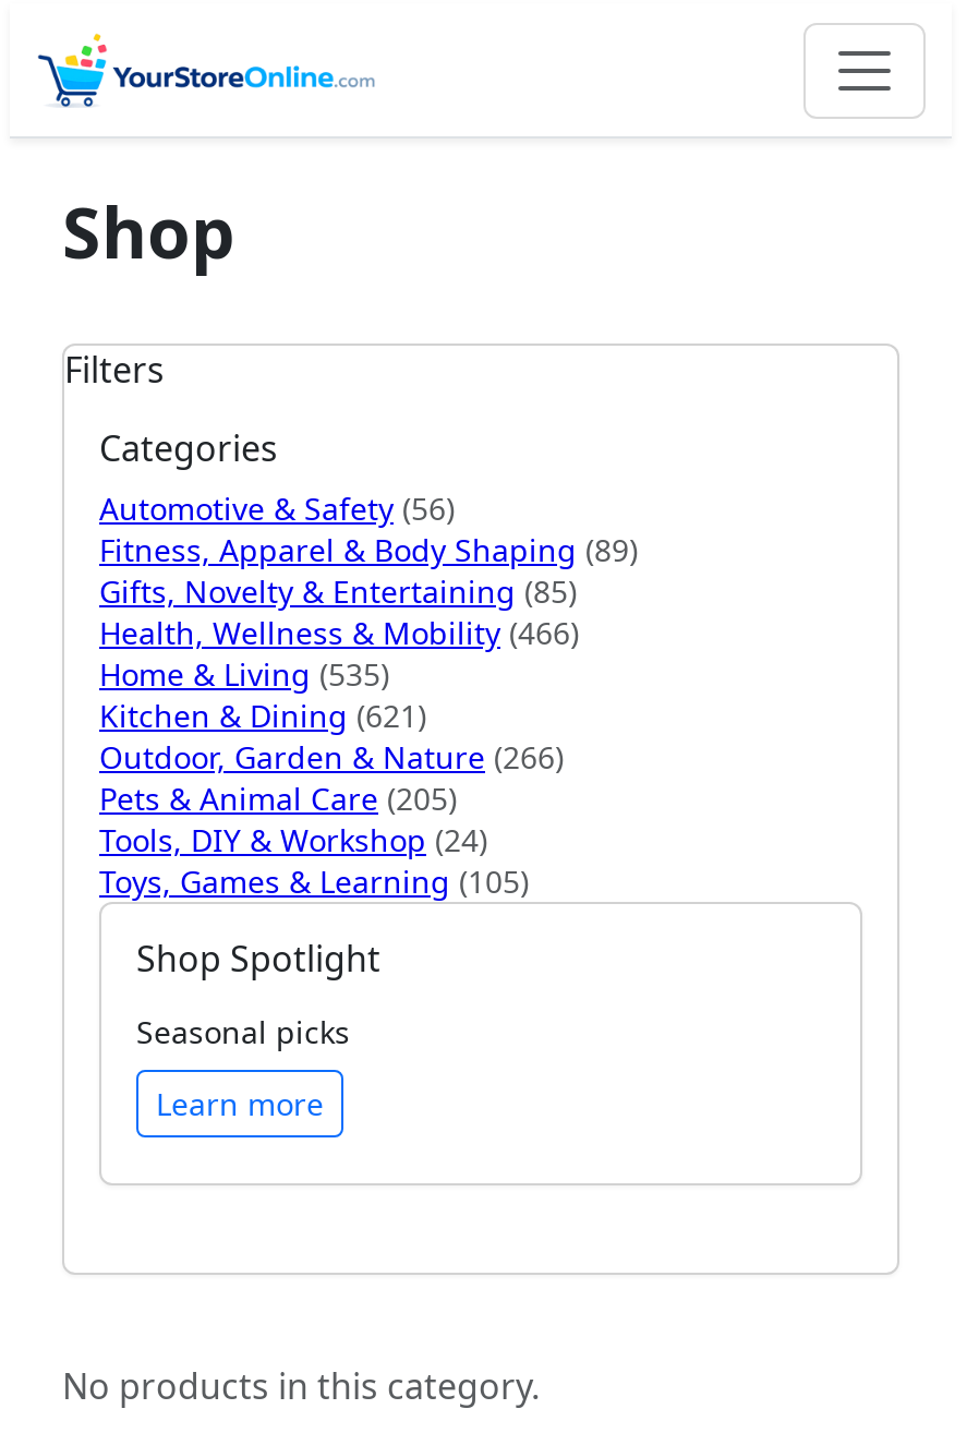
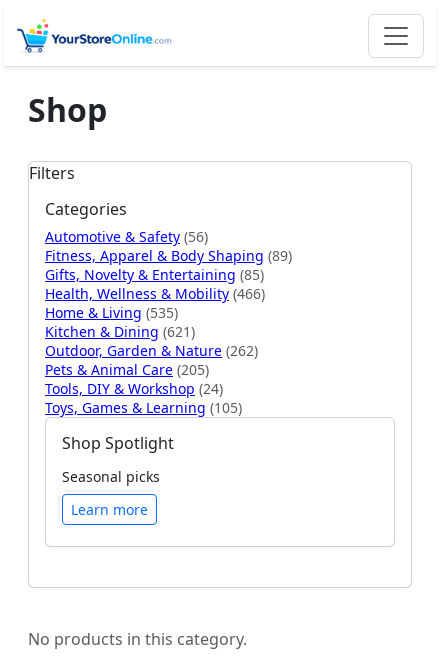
- Outdoor, Garden & Nature (266)
+ Outdoor, Garden & Nature (262)
